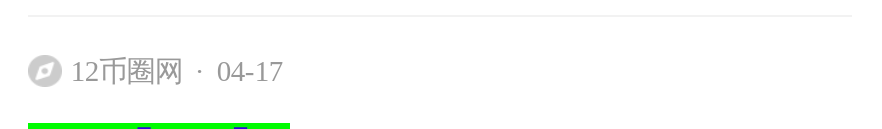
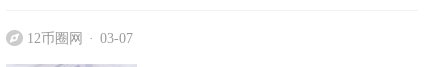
- 12币圈网 04-17
+ 12币圈网 03-07
